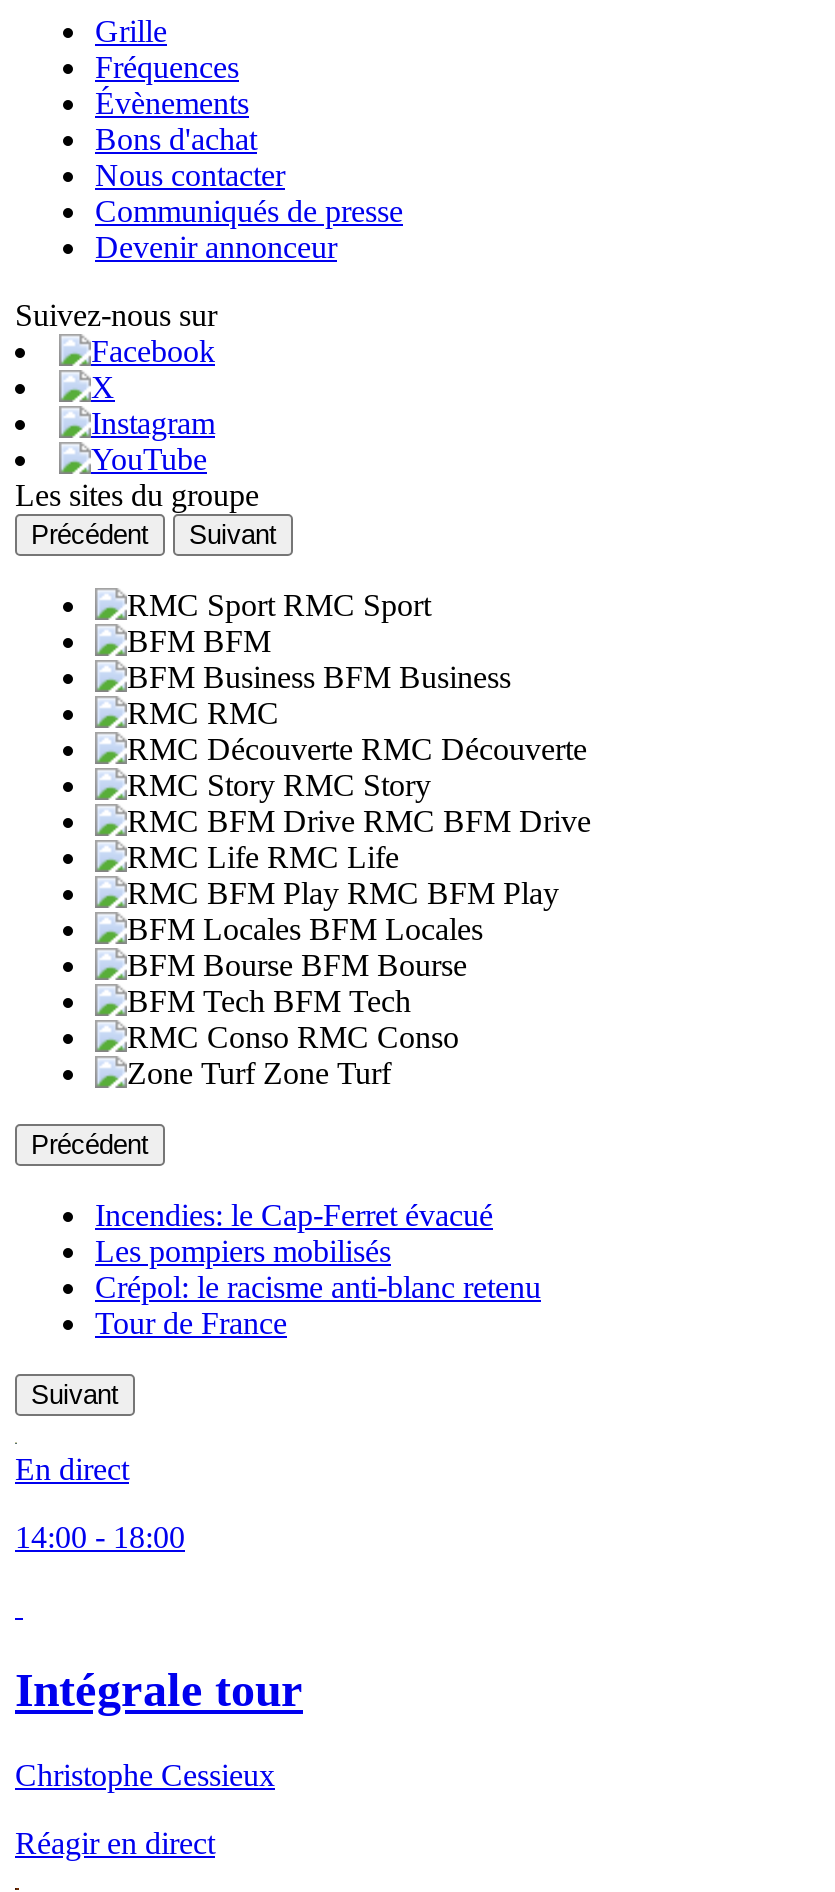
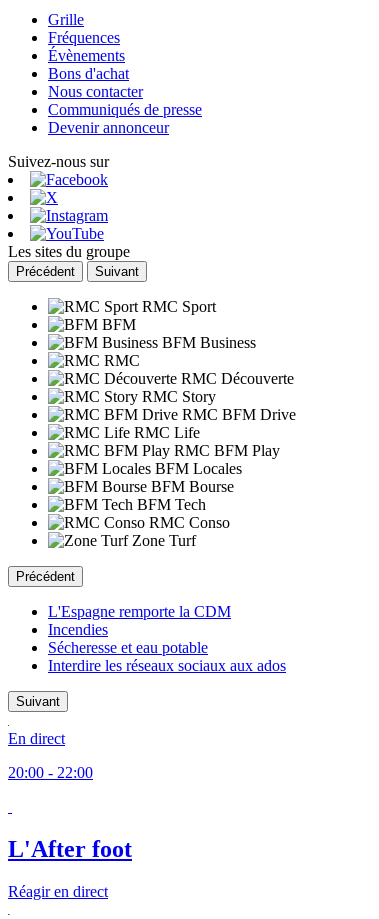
- Incendies: le Cap-Ferret évacué
- Les pompiers mobilisés
- Crépol: le racisme anti-blanc retenu
- Tour de France
+ L'Espagne remporte la CDM
+ Incendies
+ Sécheresse et eau potable
+ Interdire les réseaux sociaux aux ados

- 14:00 - 18:00
- Intégrale tour
- Christophe Cessieux
+ 20:00 - 22:00
+ L'After foot
